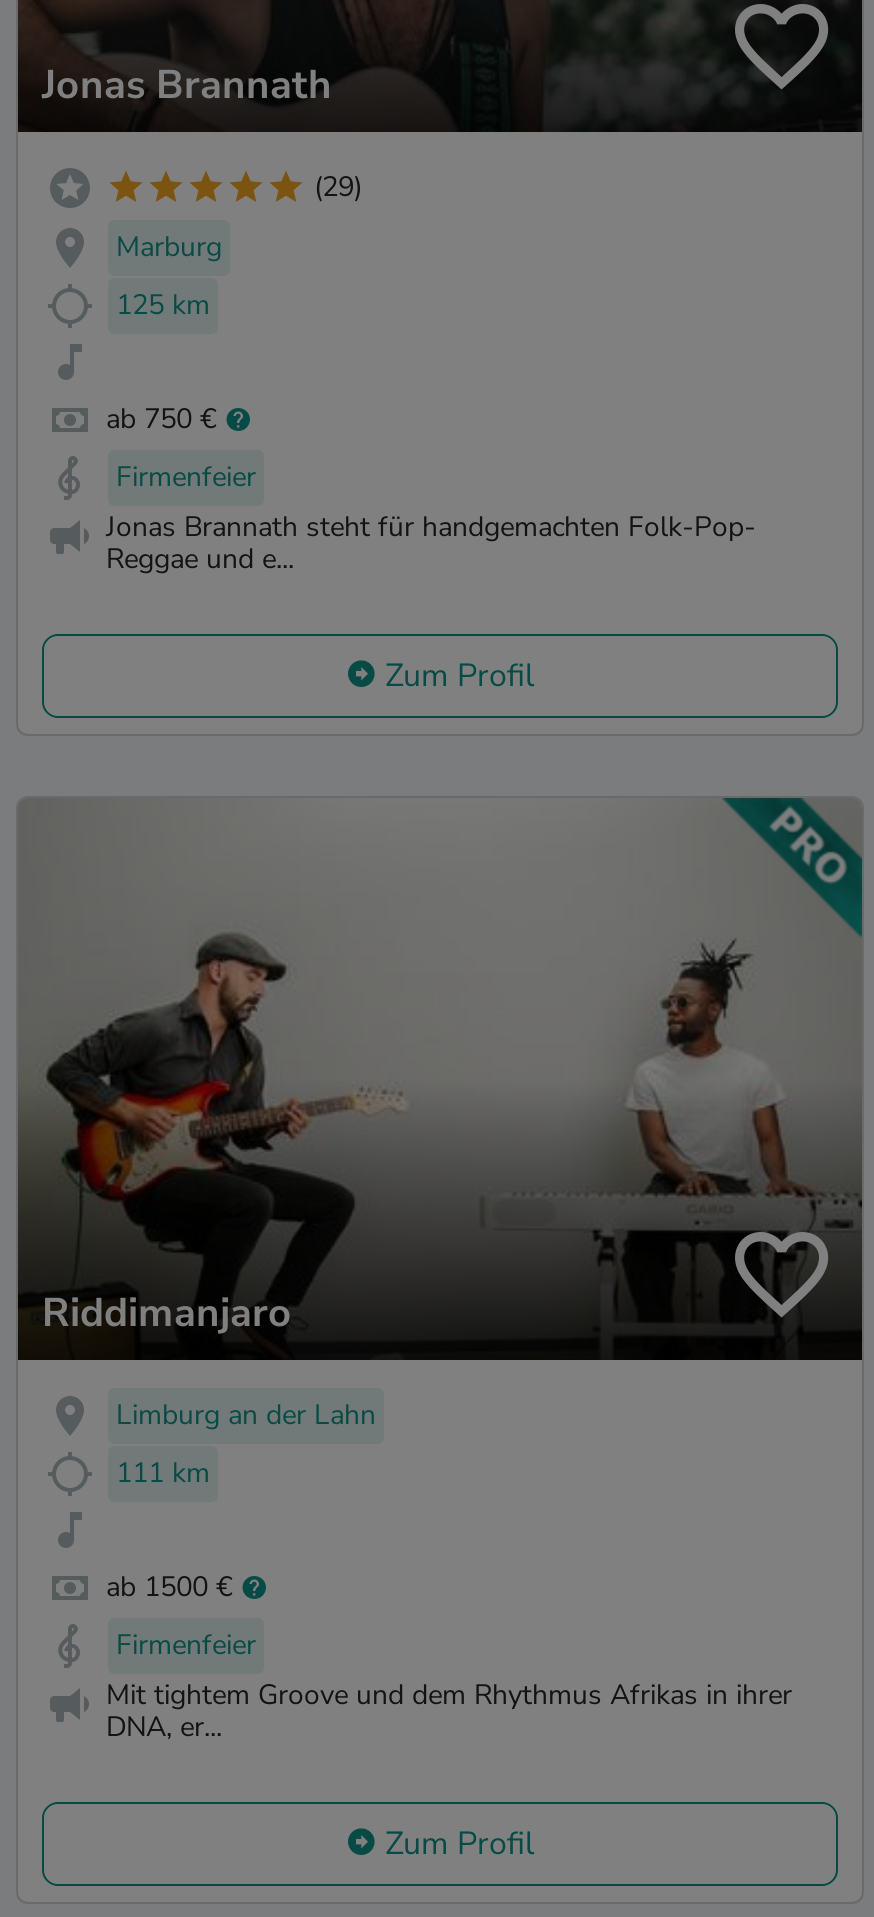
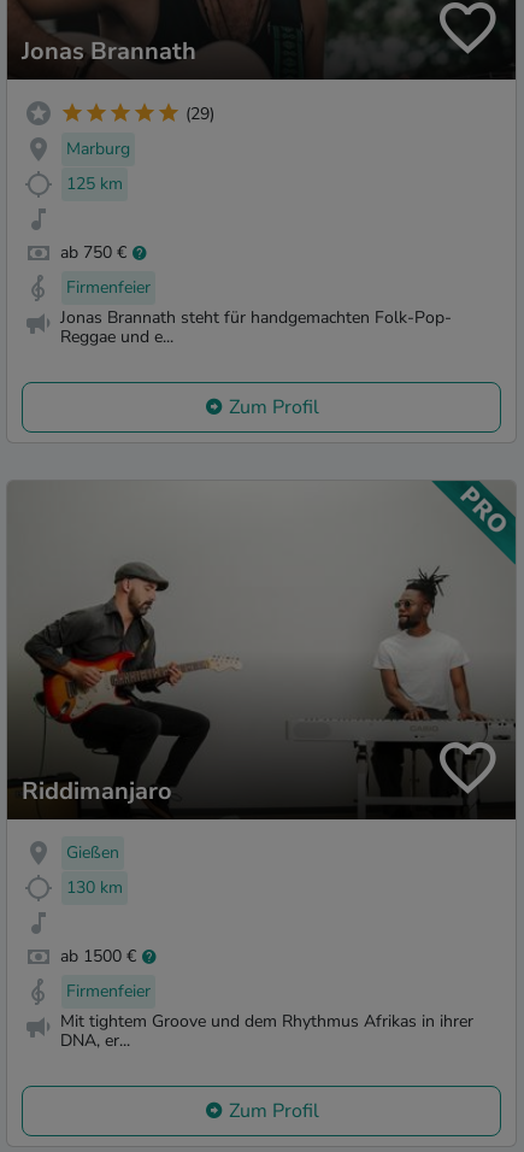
- Limburg an der Lahn
+ Gießen

- 111 km
+ 130 km
